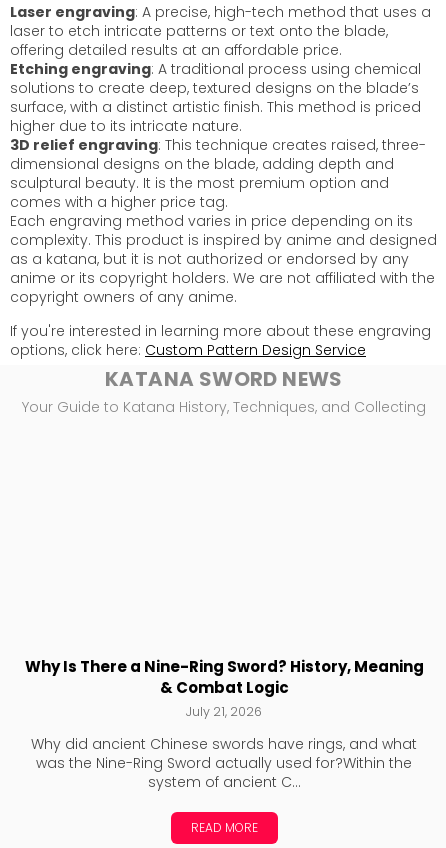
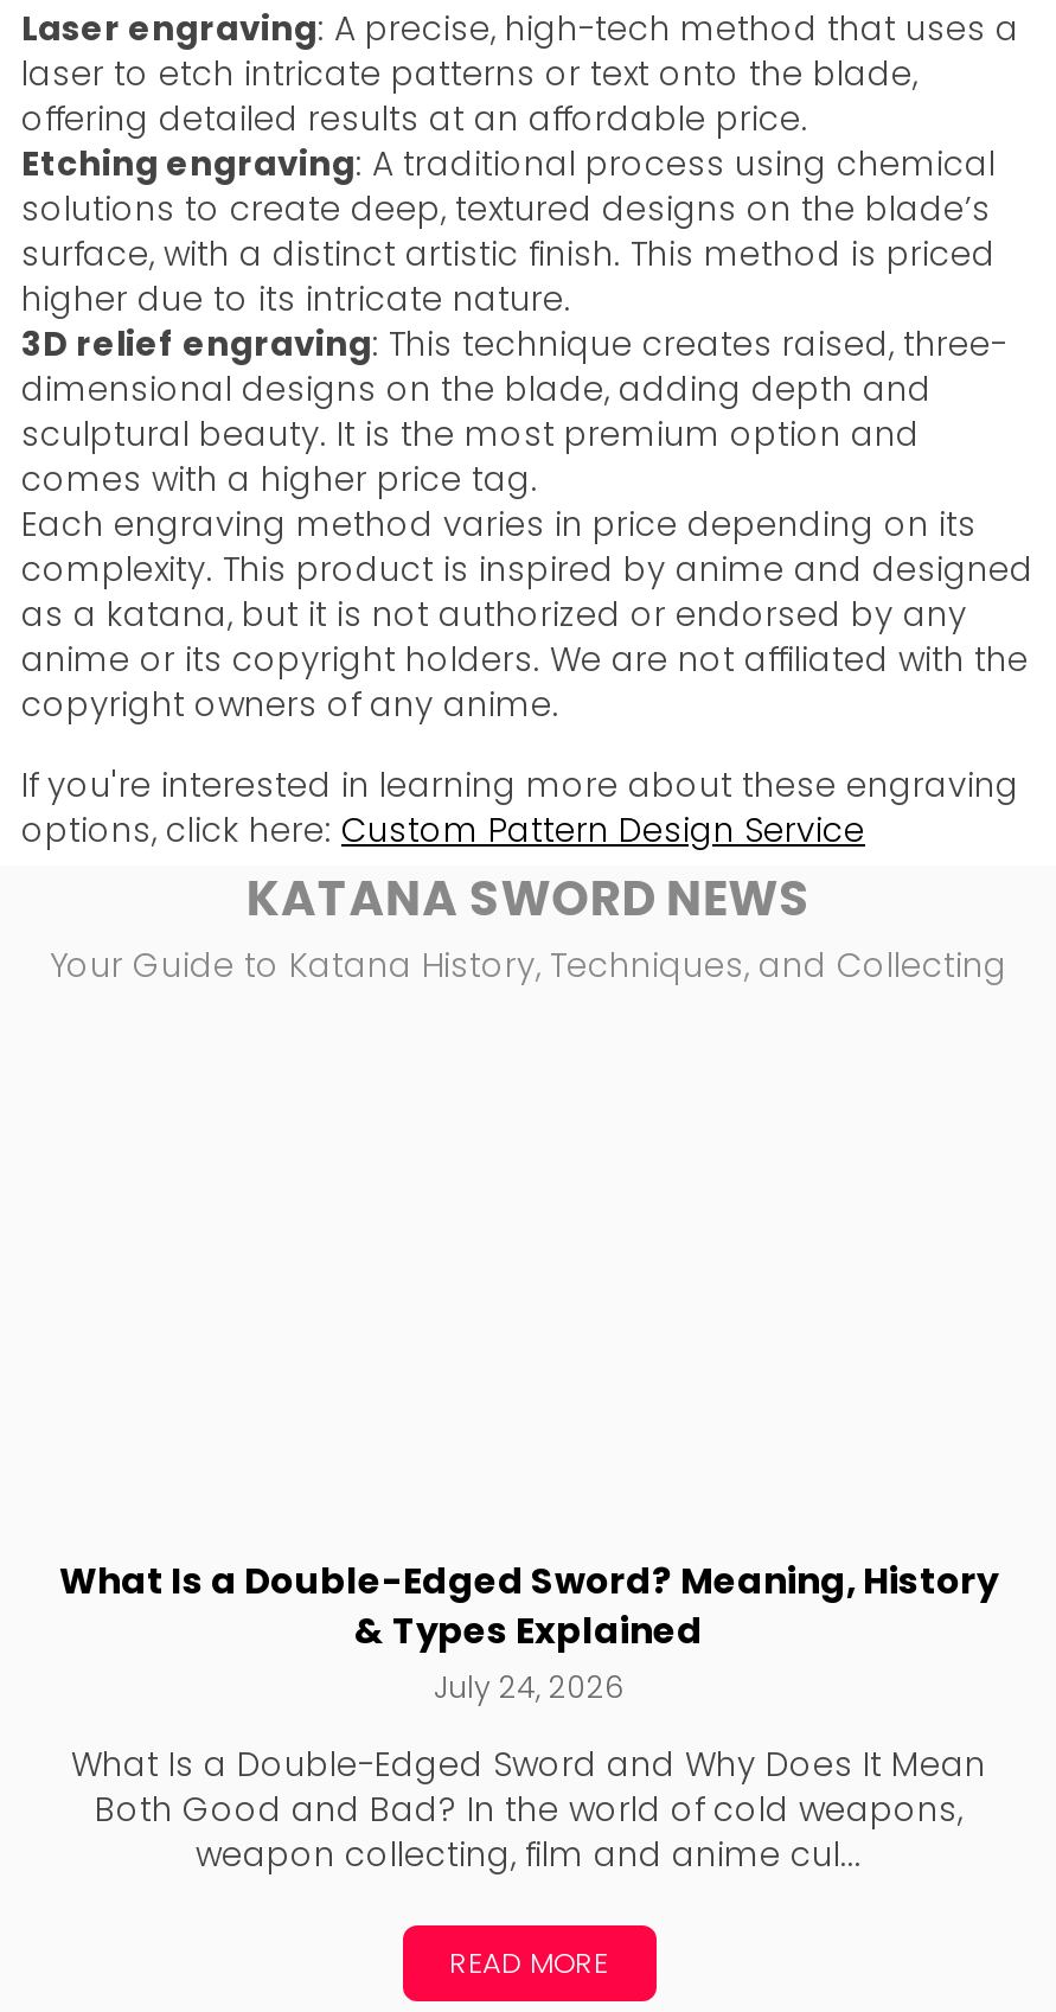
- Why Is There a Nine-Ring Sword? History, Meaning
- & Combat Logic
- July 21, 2026
+ What Is a Double-Edged Sword? Meaning, History
+ & Types Explained
+ July 24, 2026

- Why did ancient Chinese swords have rings, and what
- was the Nine-Ring Sword actually used for?Within the
- system of ancient C...
+ What Is a Double-Edged Sword and Why Does It Mean
+ Both Good and Bad? In the world of cold weapons,
+ weapon collecting, film and anime cul...
